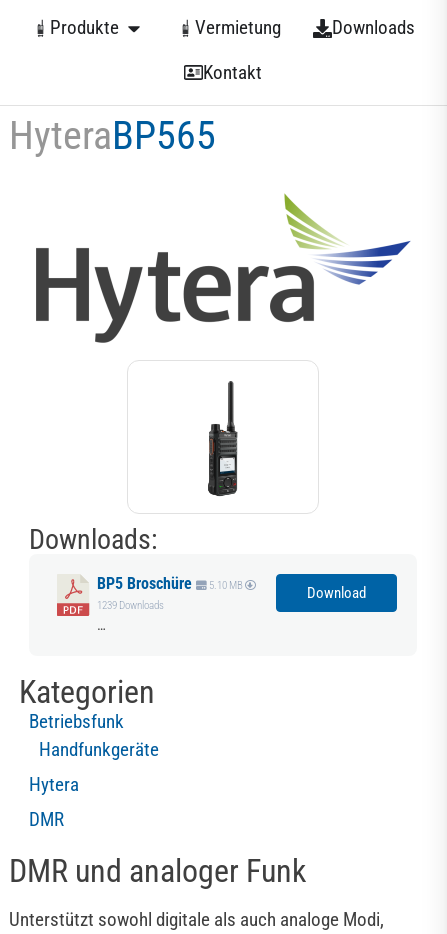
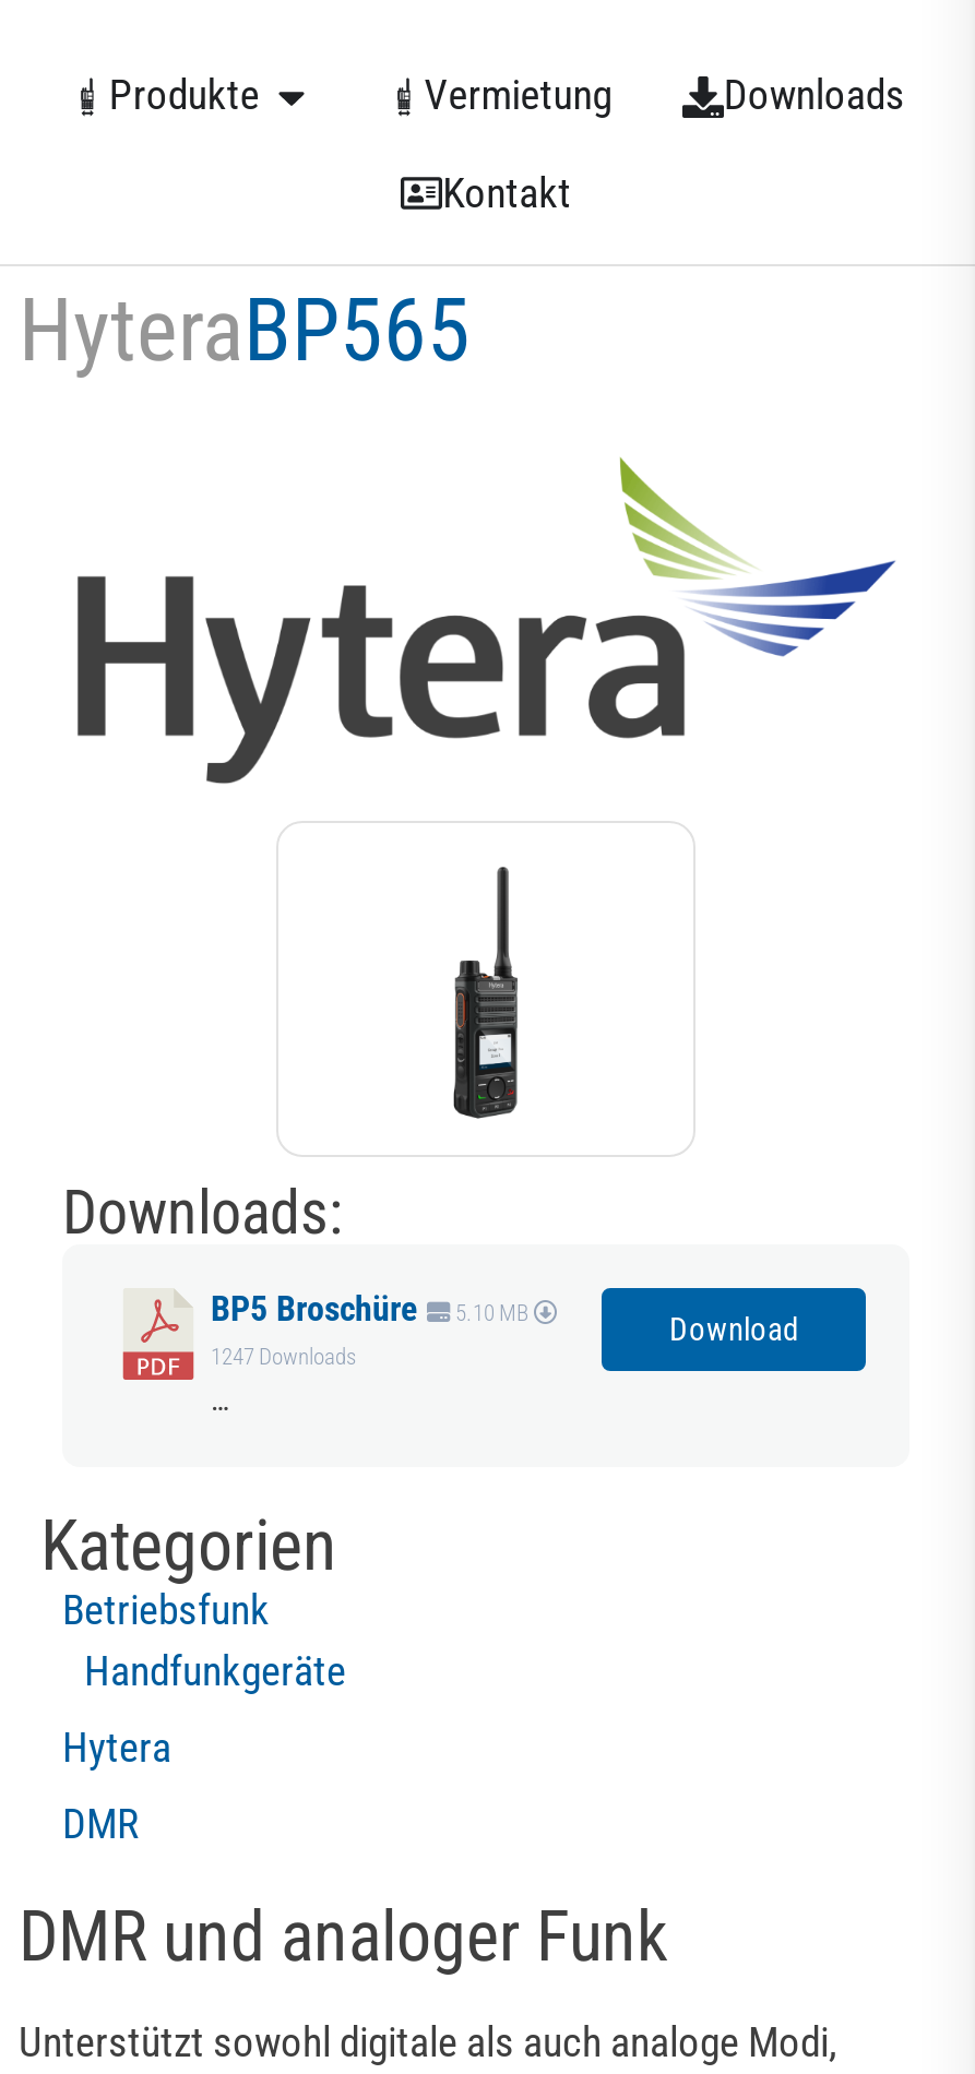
- 1239 Downloads
+ 1247 Downloads
